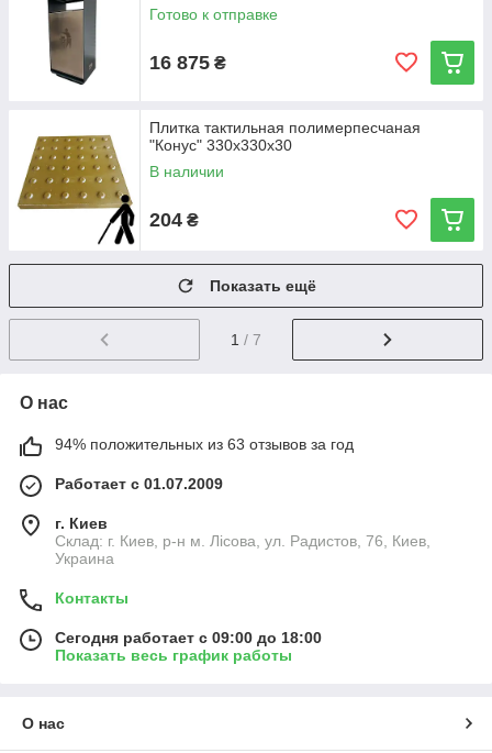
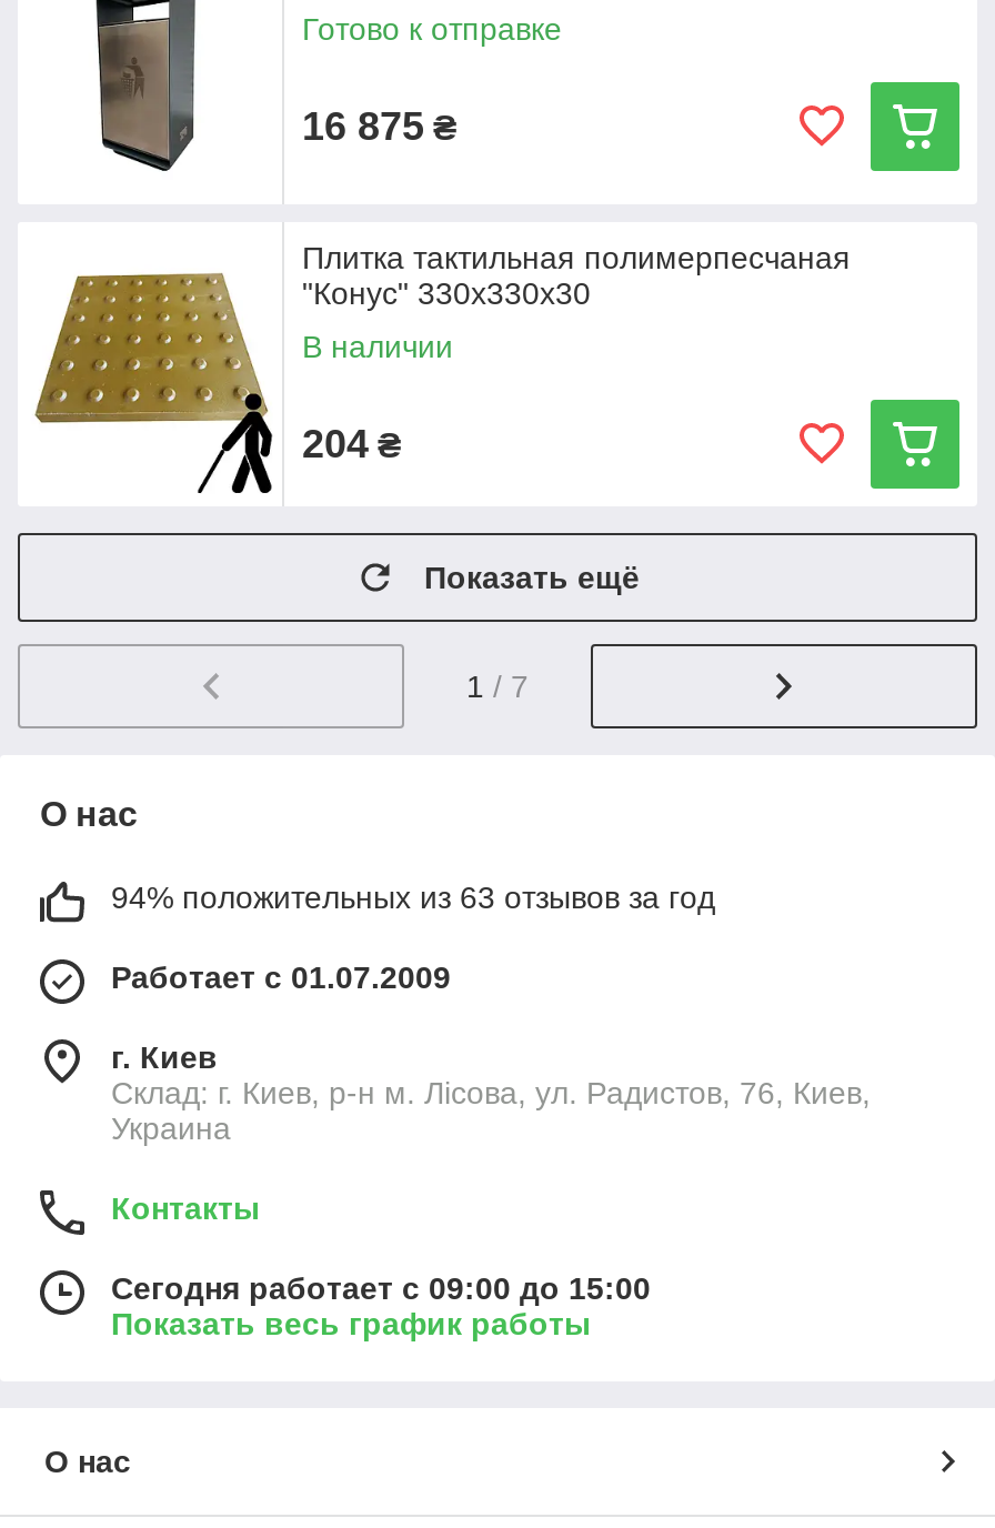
- Сегодня работает с 09:00 до 18:00
+ Сегодня работает с 09:00 до 15:00
